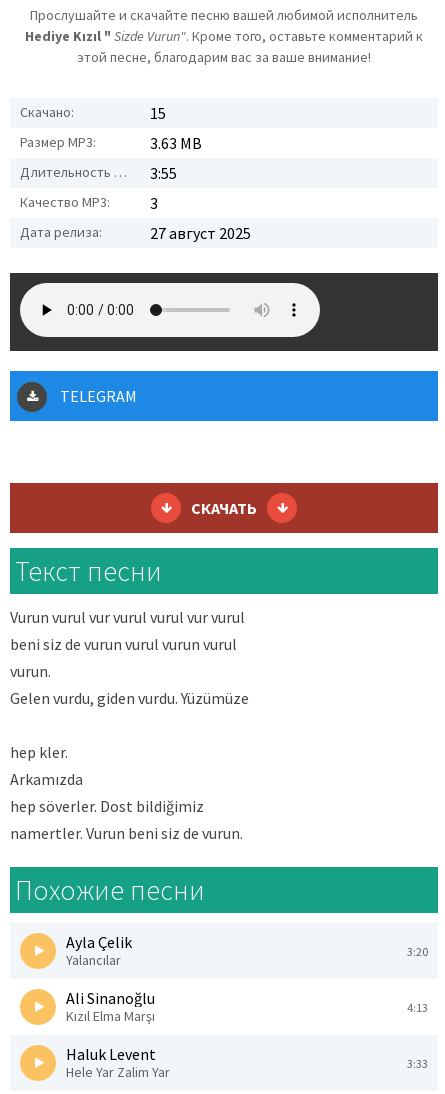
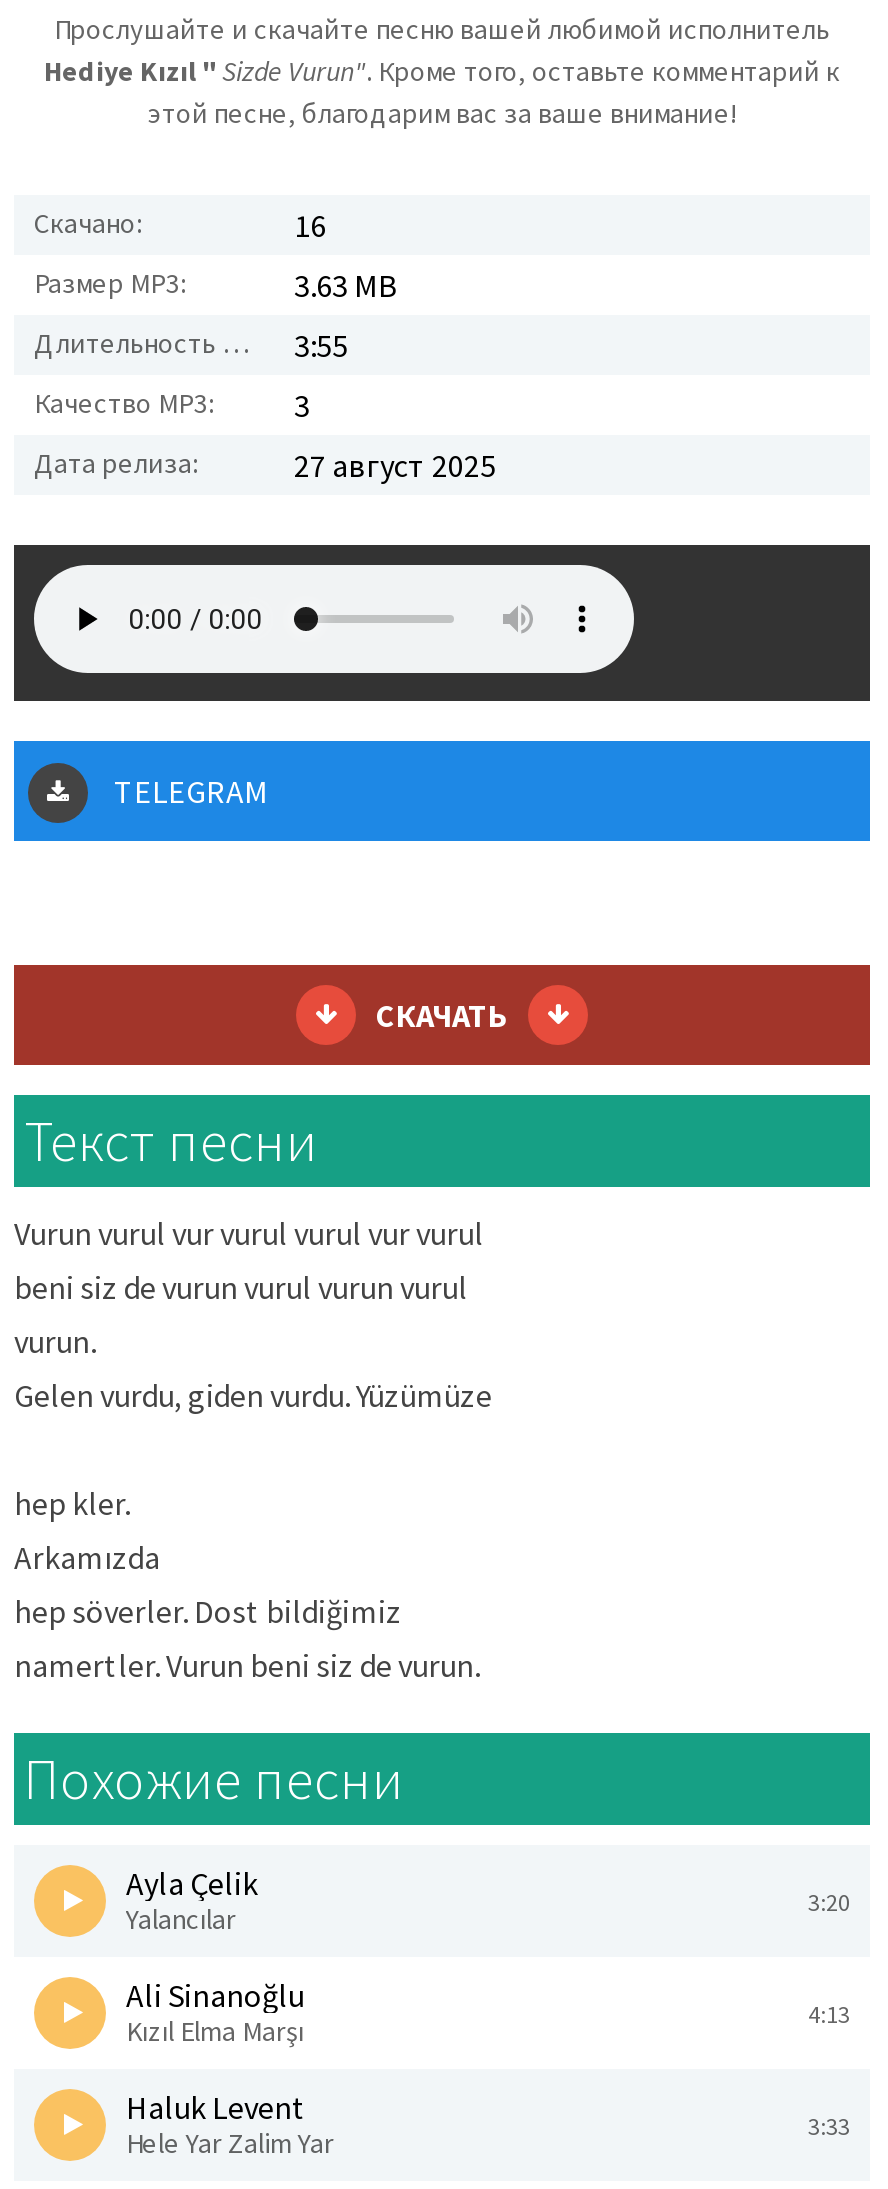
- 15
+ 16
